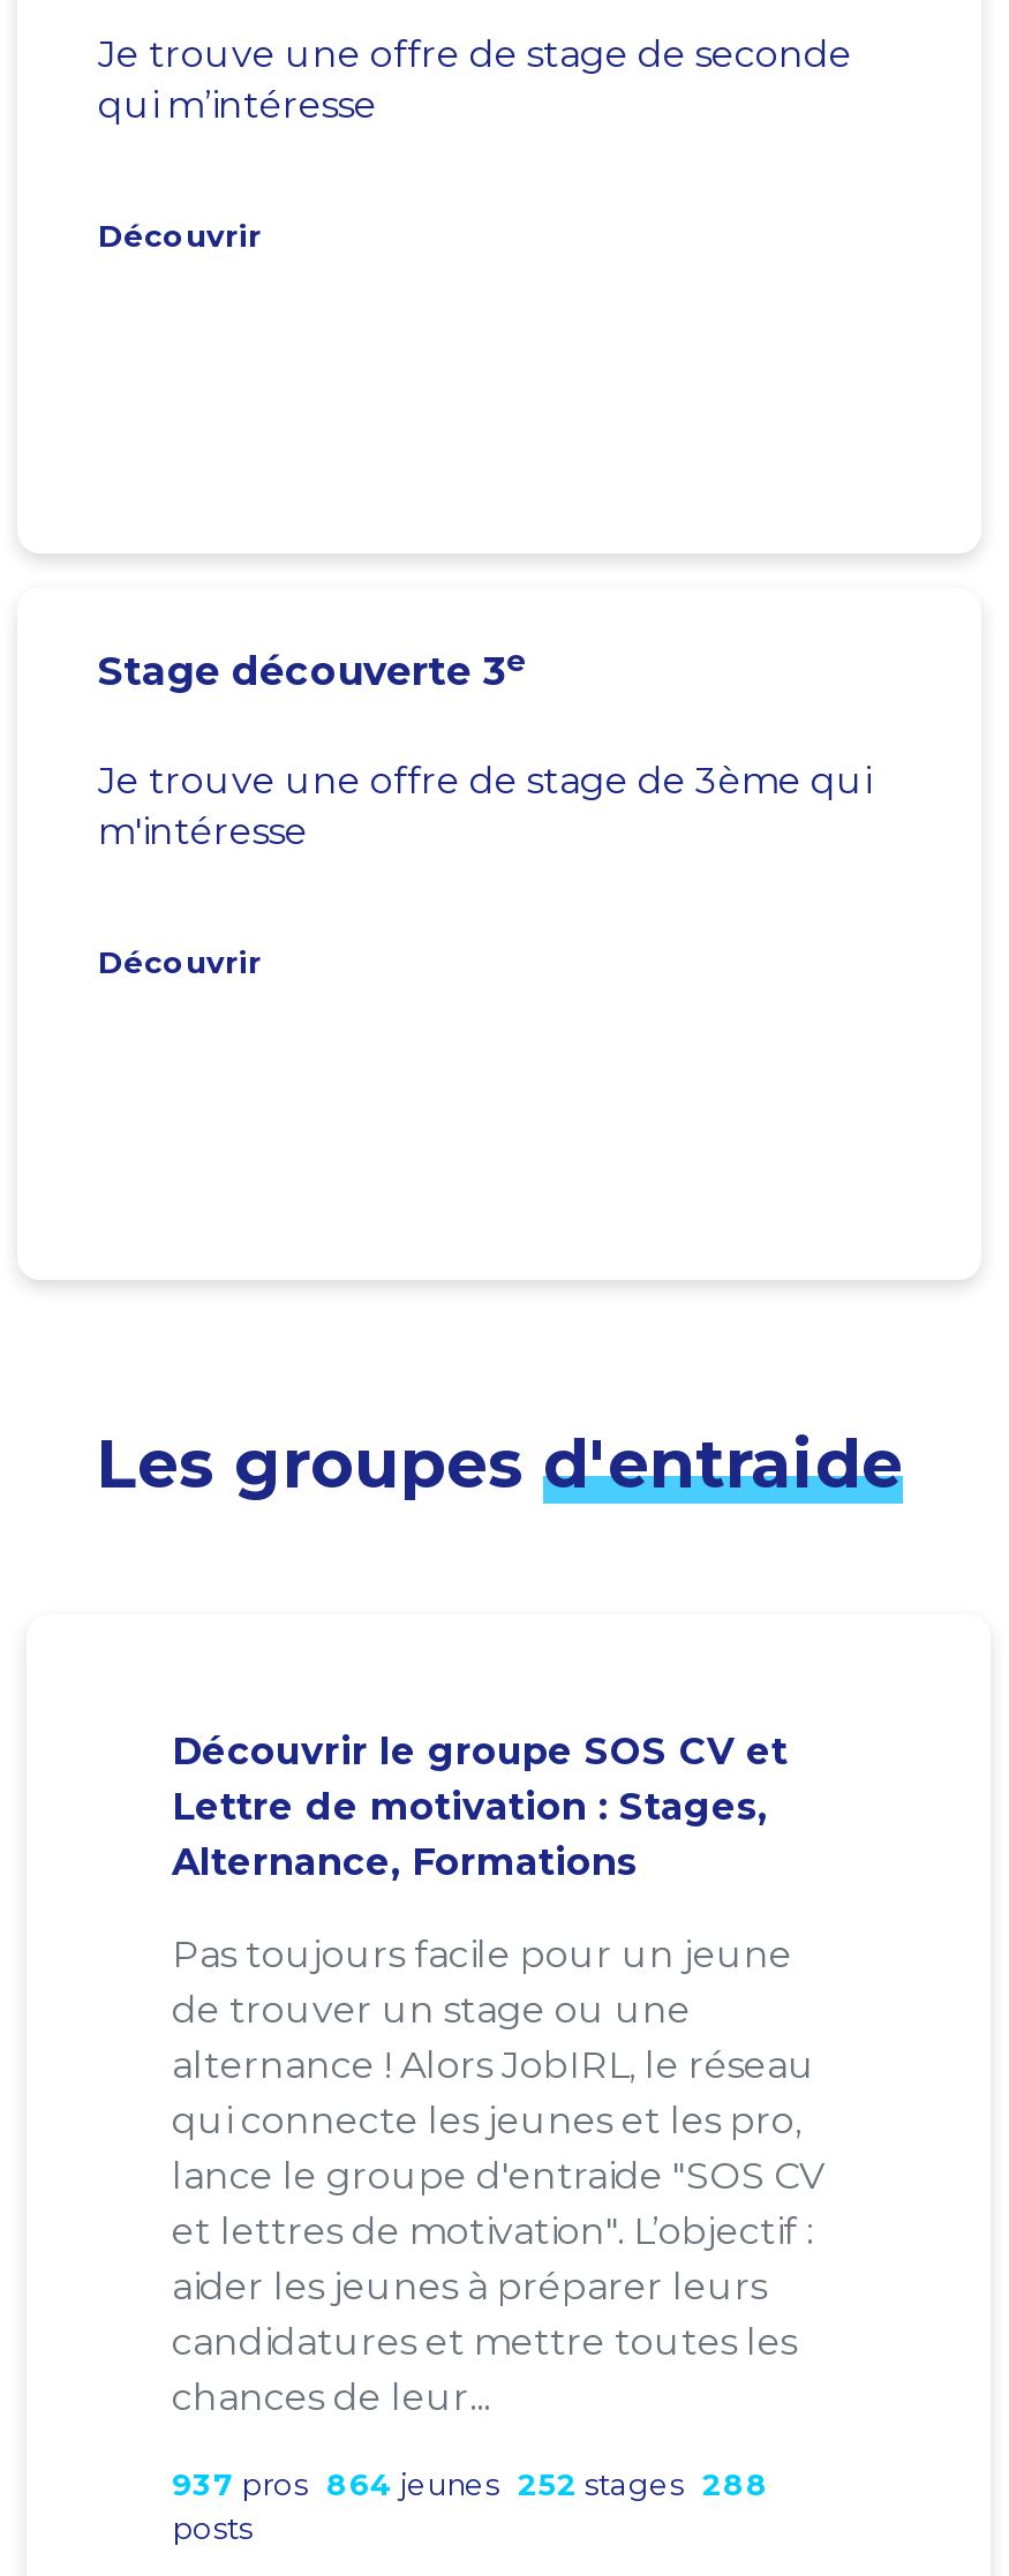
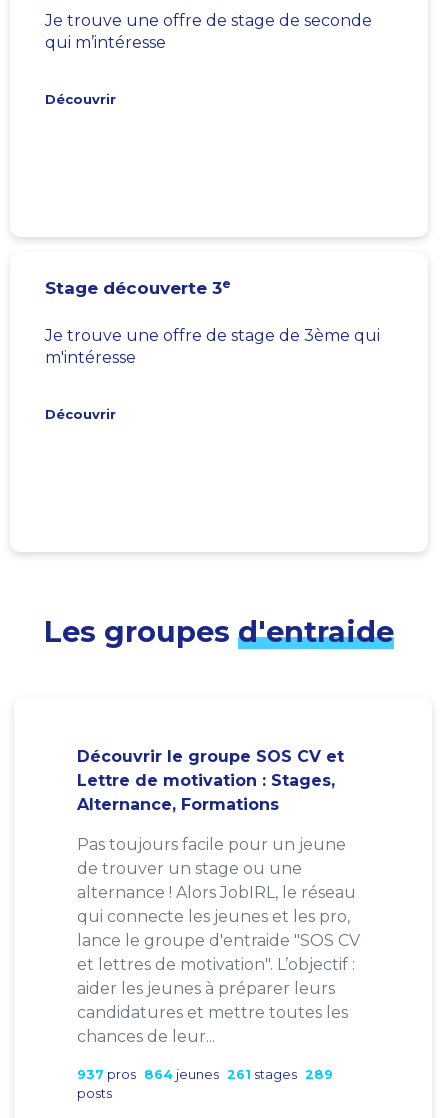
- 937 pros 864 jeunes 252 stages 288
+ 937 pros 864 jeunes 261 stages 289
